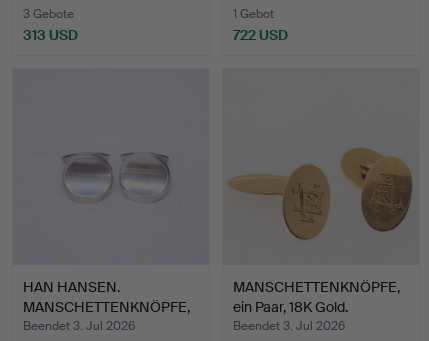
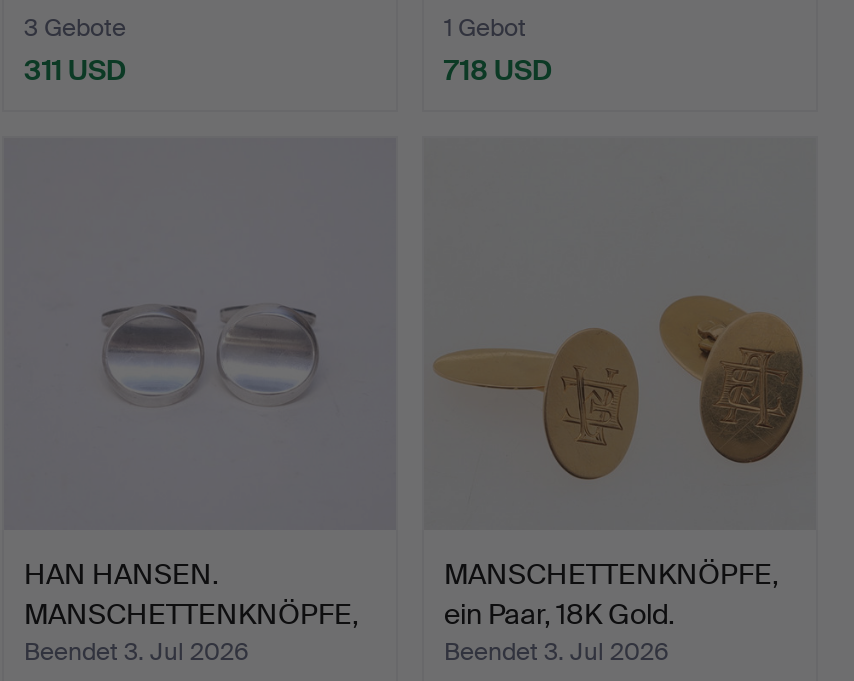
- 313 USD
+ 311 USD

- 722 USD
+ 718 USD
